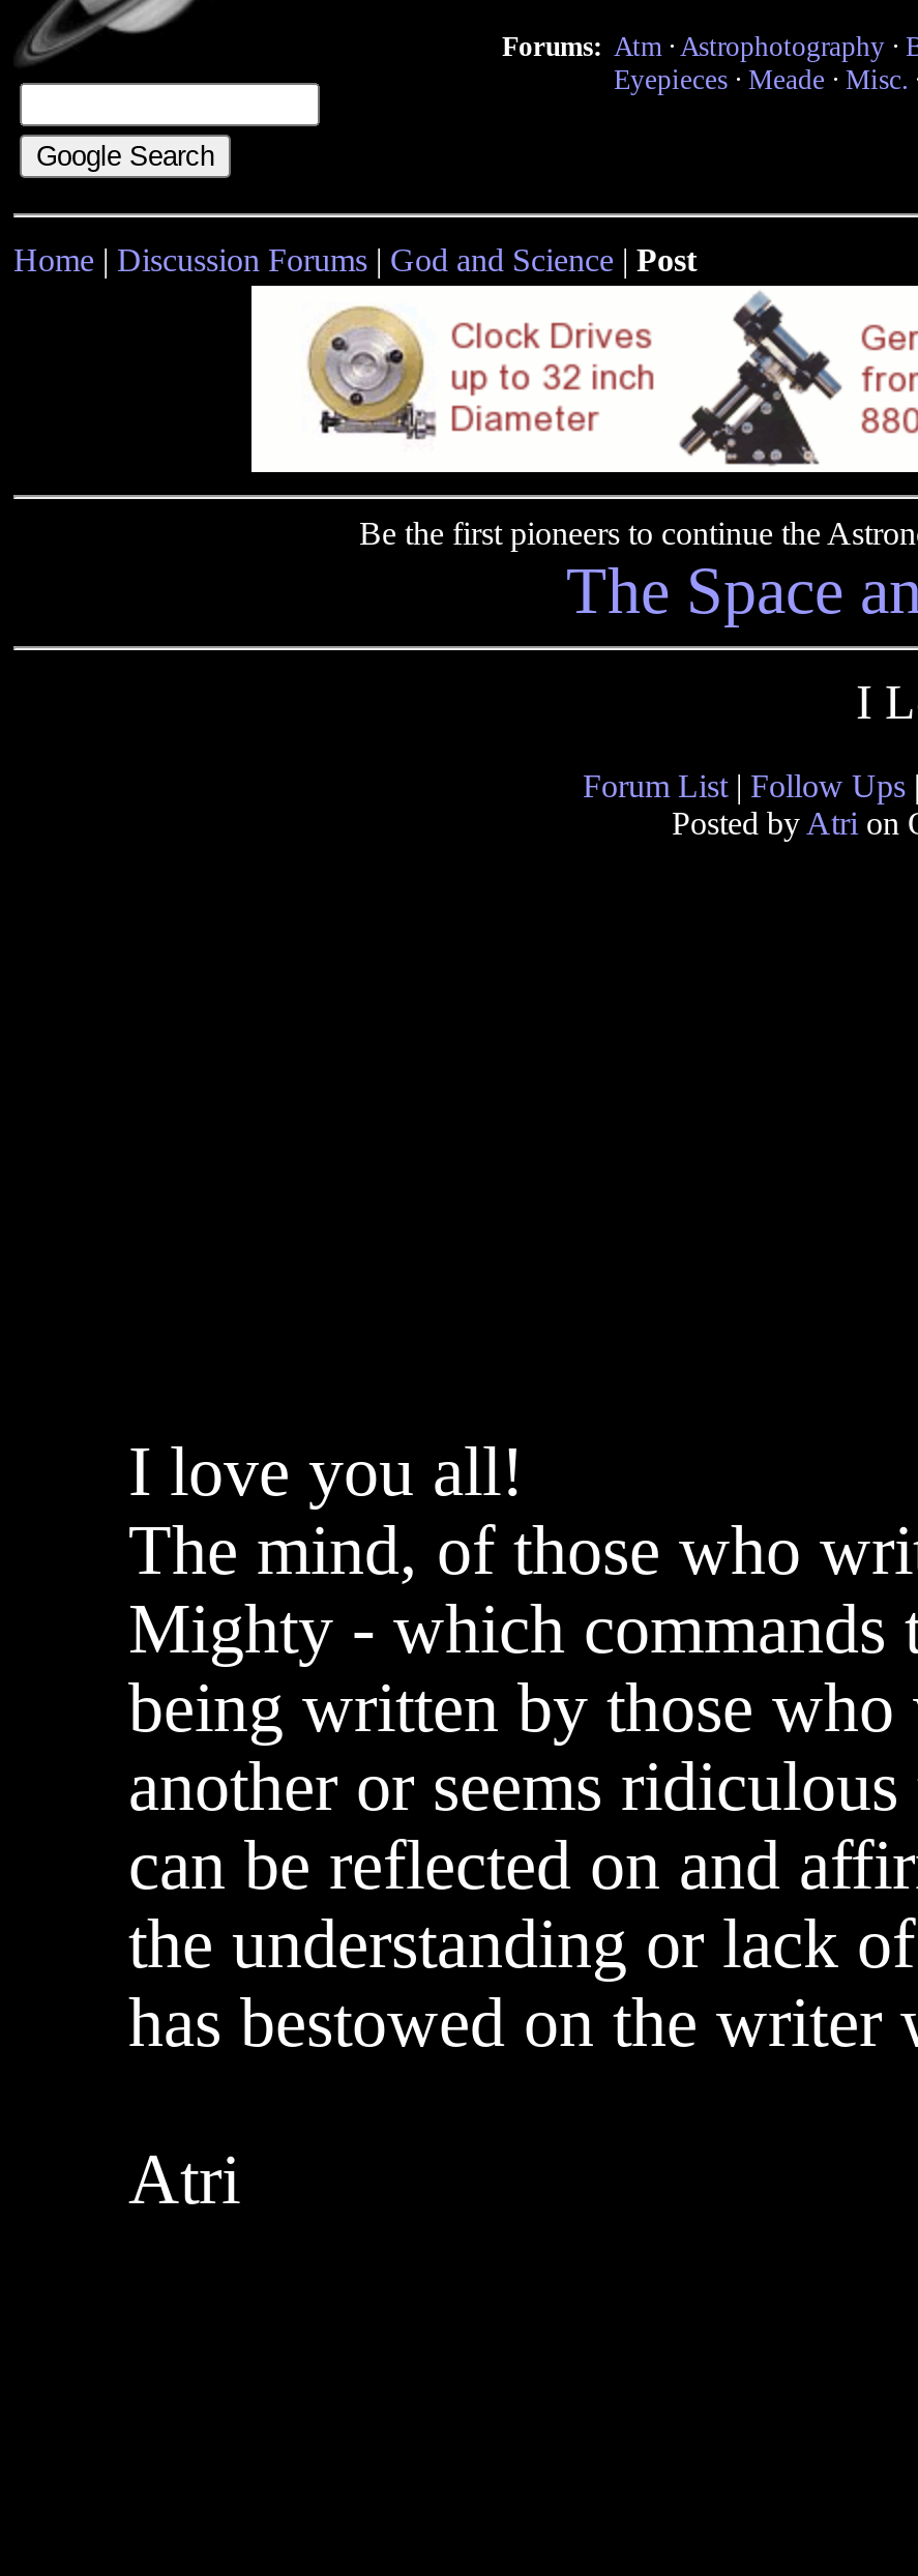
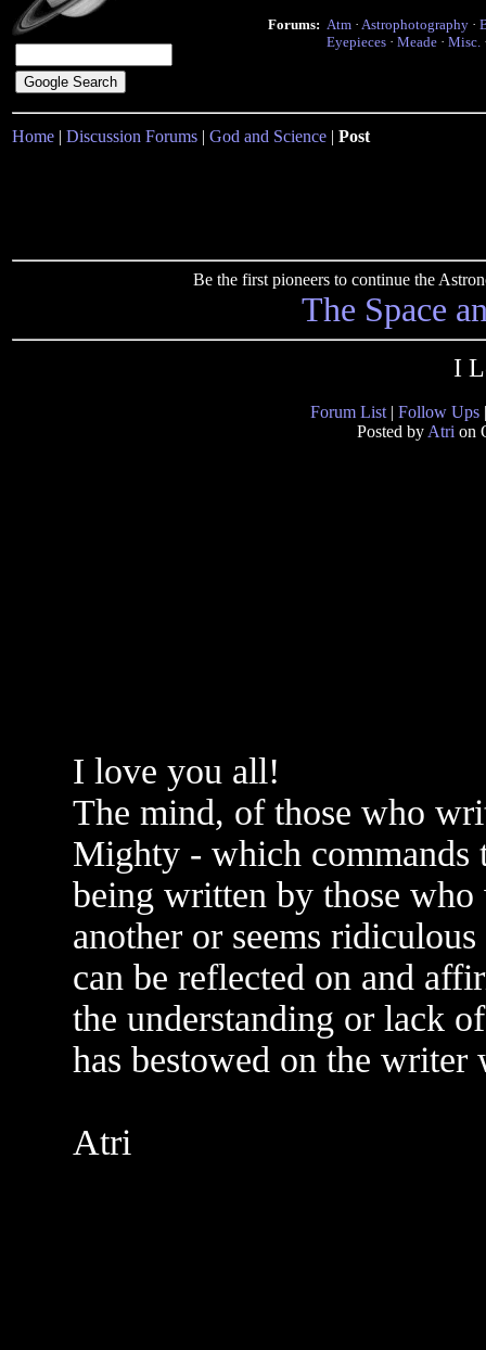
- [image]
